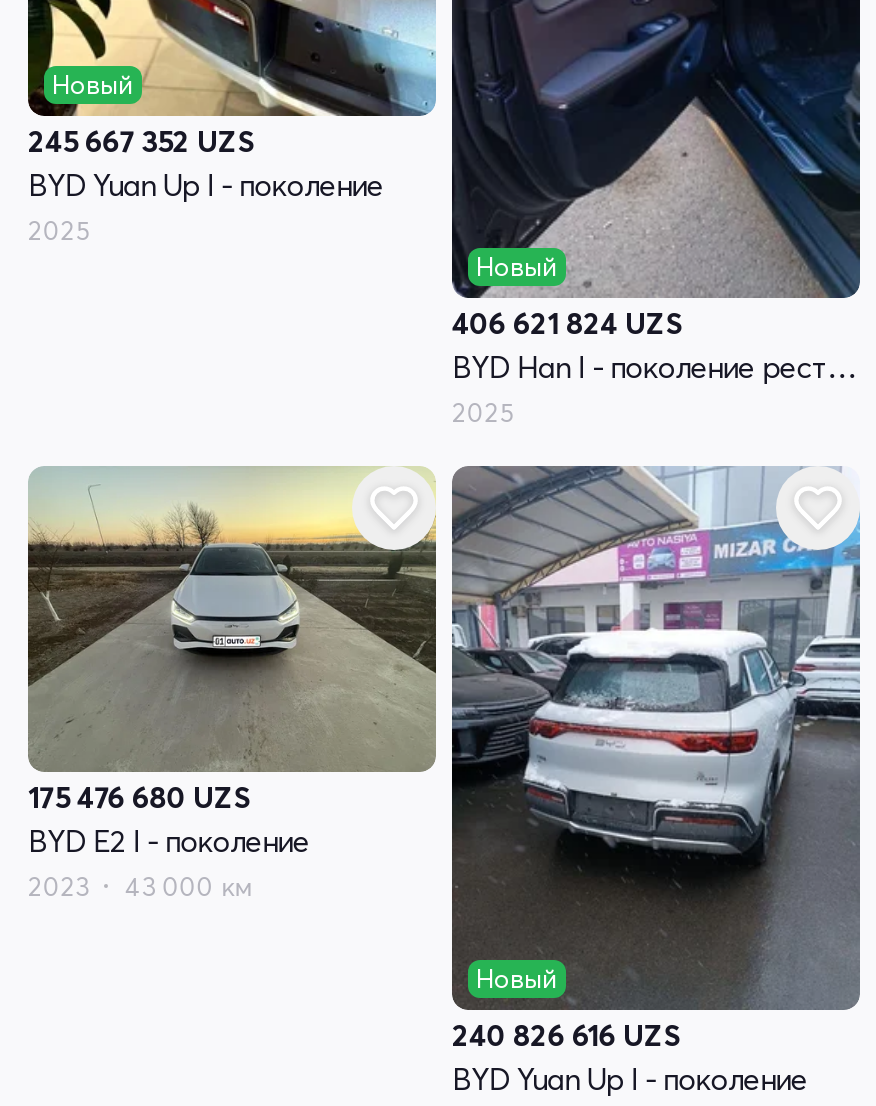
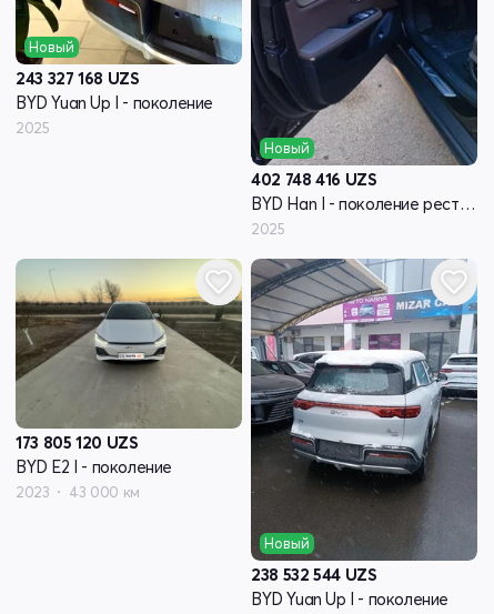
- 245 667 352 UZS
+ 243 327 168 UZS

- 406 621 824 UZS
+ 402 748 416 UZS

- 175 476 680 UZS
+ 173 805 120 UZS

- 240 826 616 UZS
+ 238 532 544 UZS
